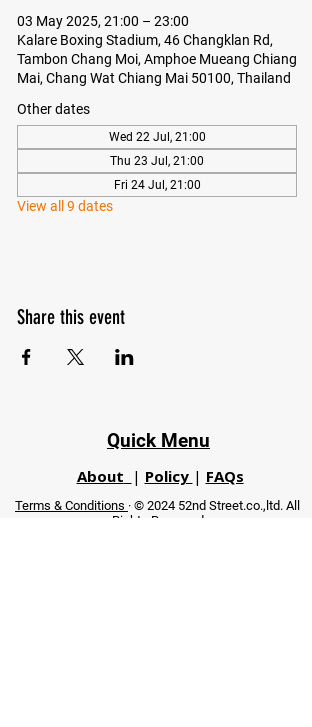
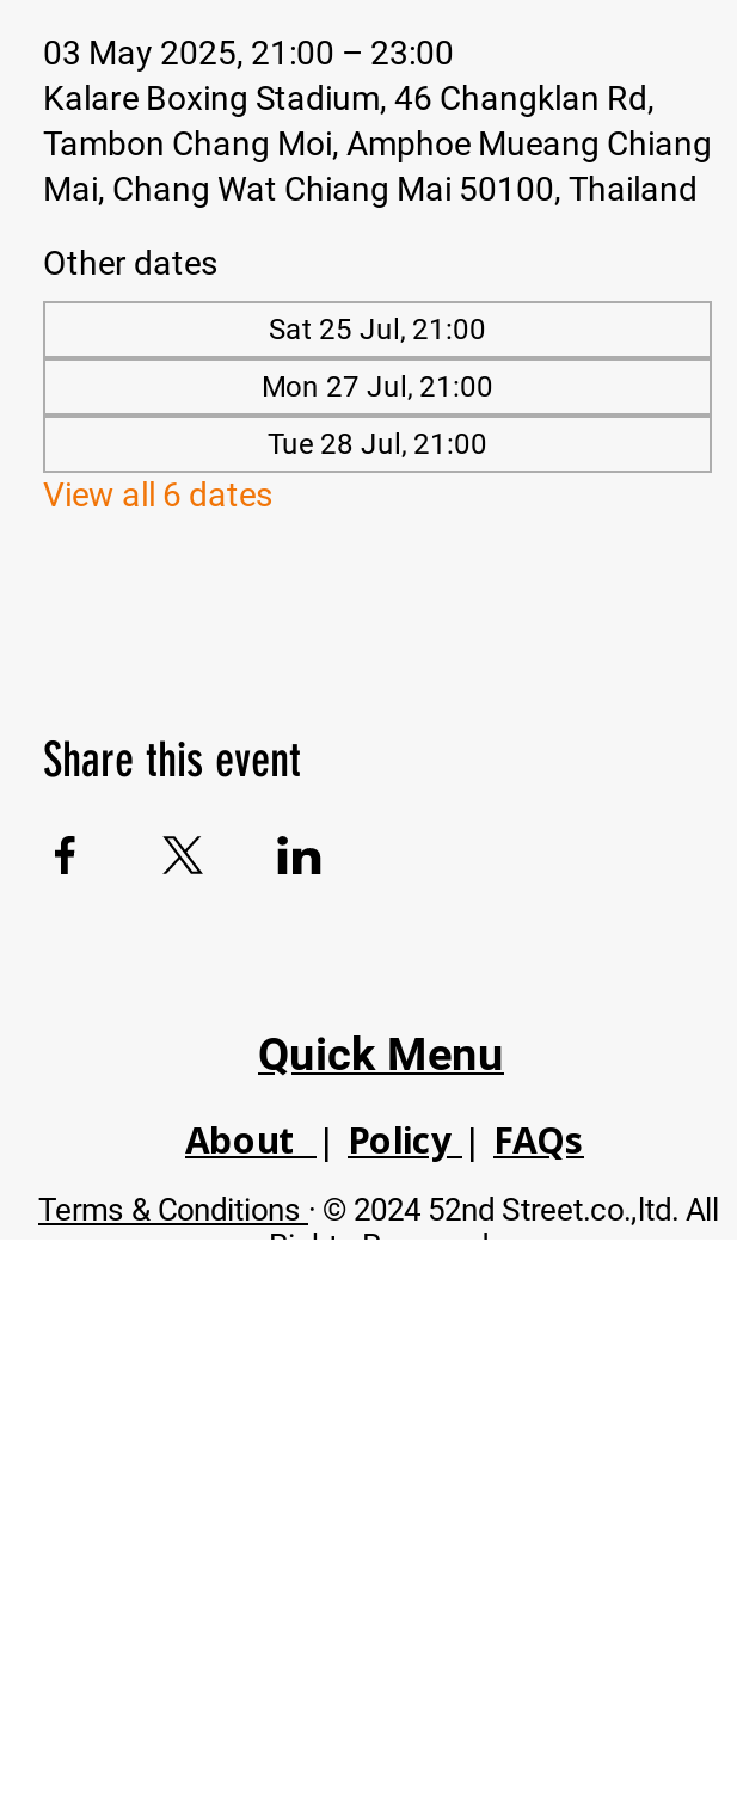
- Wed 22 Jul, 21:00
+ Sat 25 Jul, 21:00

- Thu 23 Jul, 21:00
+ Mon 27 Jul, 21:00

- Fri 24 Jul, 21:00
+ Tue 28 Jul, 21:00

- View all 9 dates
+ View all 6 dates
